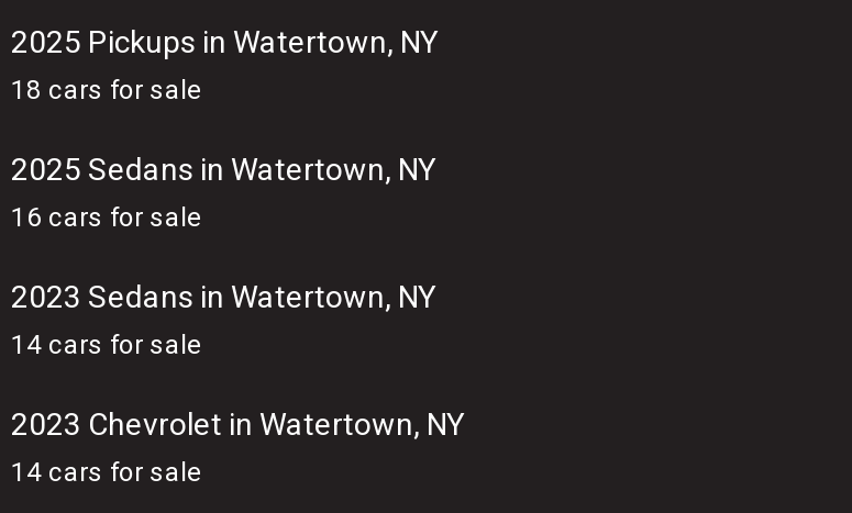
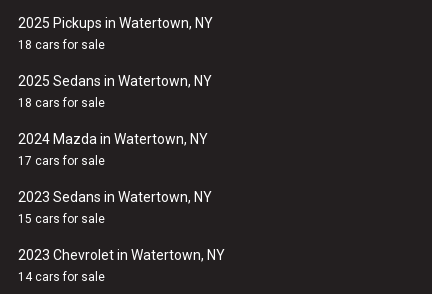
- 16 cars for sale
+ 18 cars for sale
+ 2024 Mazda in Watertown, NY
+ 17 cars for sale

- 14 cars for sale
+ 15 cars for sale
